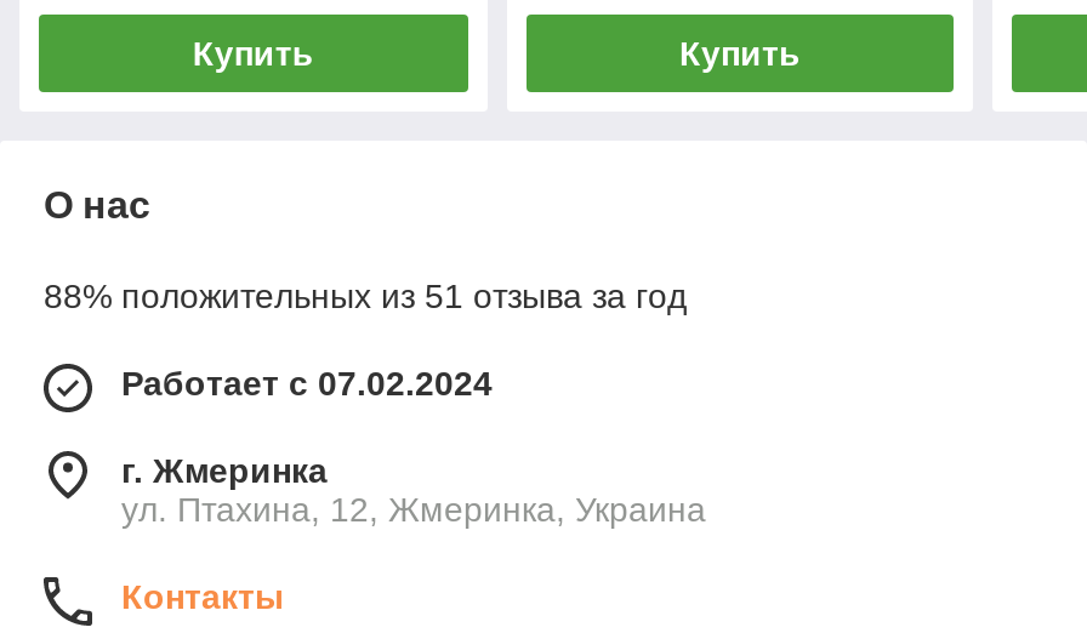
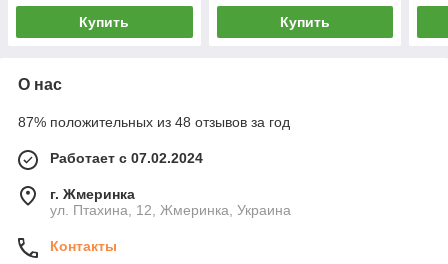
- 88% положительных из 51 отзыва за год
+ 87% положительных из 48 отзывов за год
